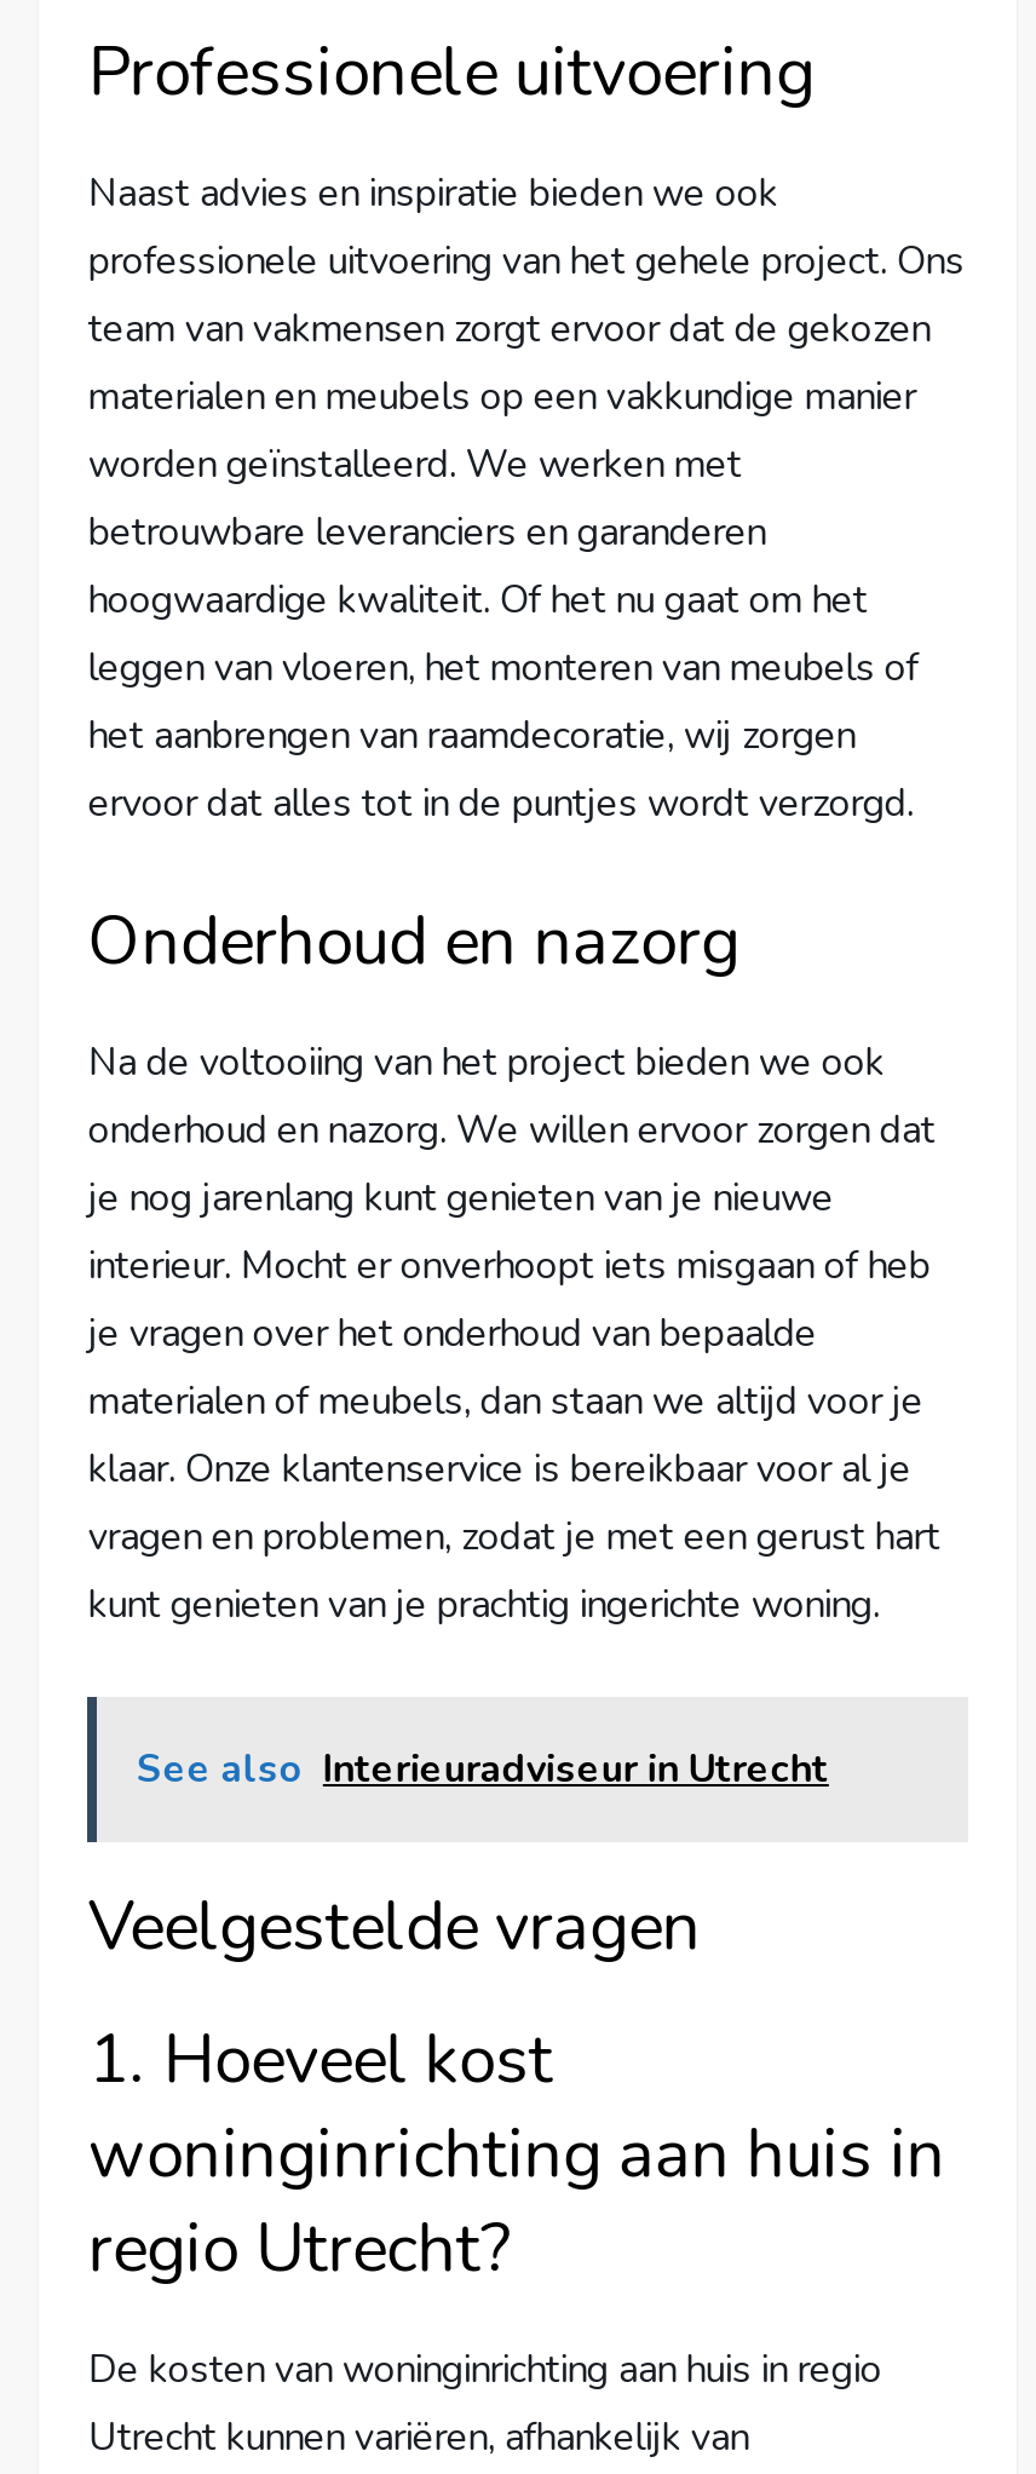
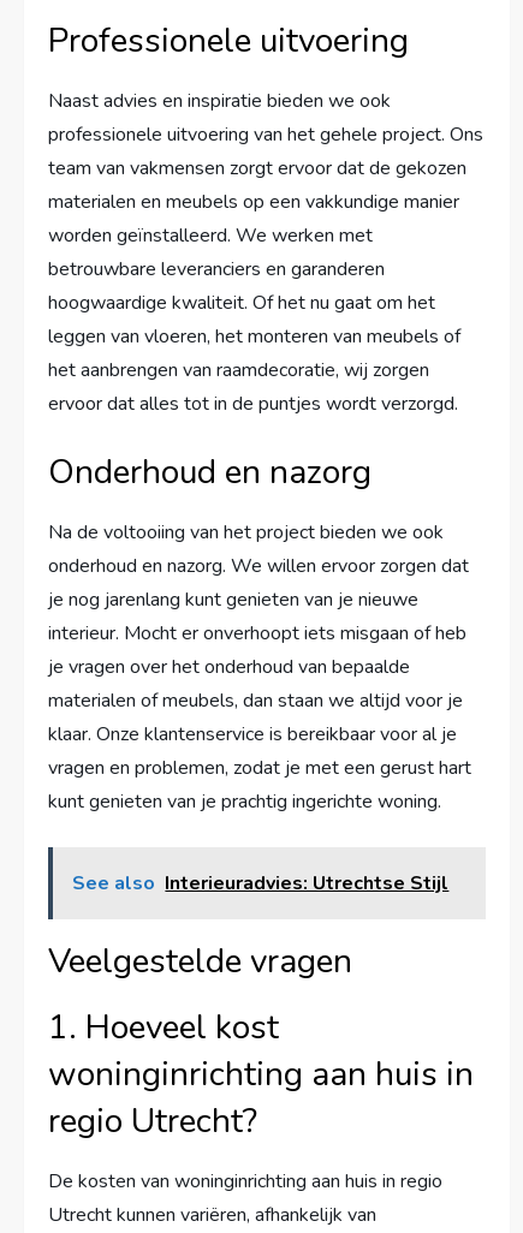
- See also Interieuradviseur in Utrecht
+ See also Interieuradvies: Utrechtse Stijl
